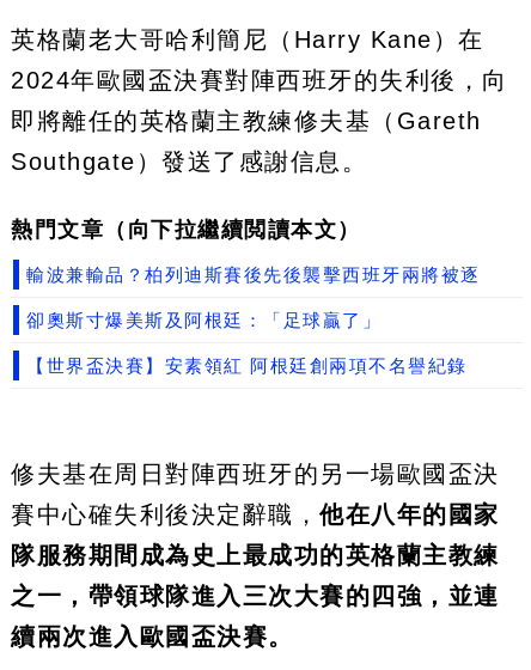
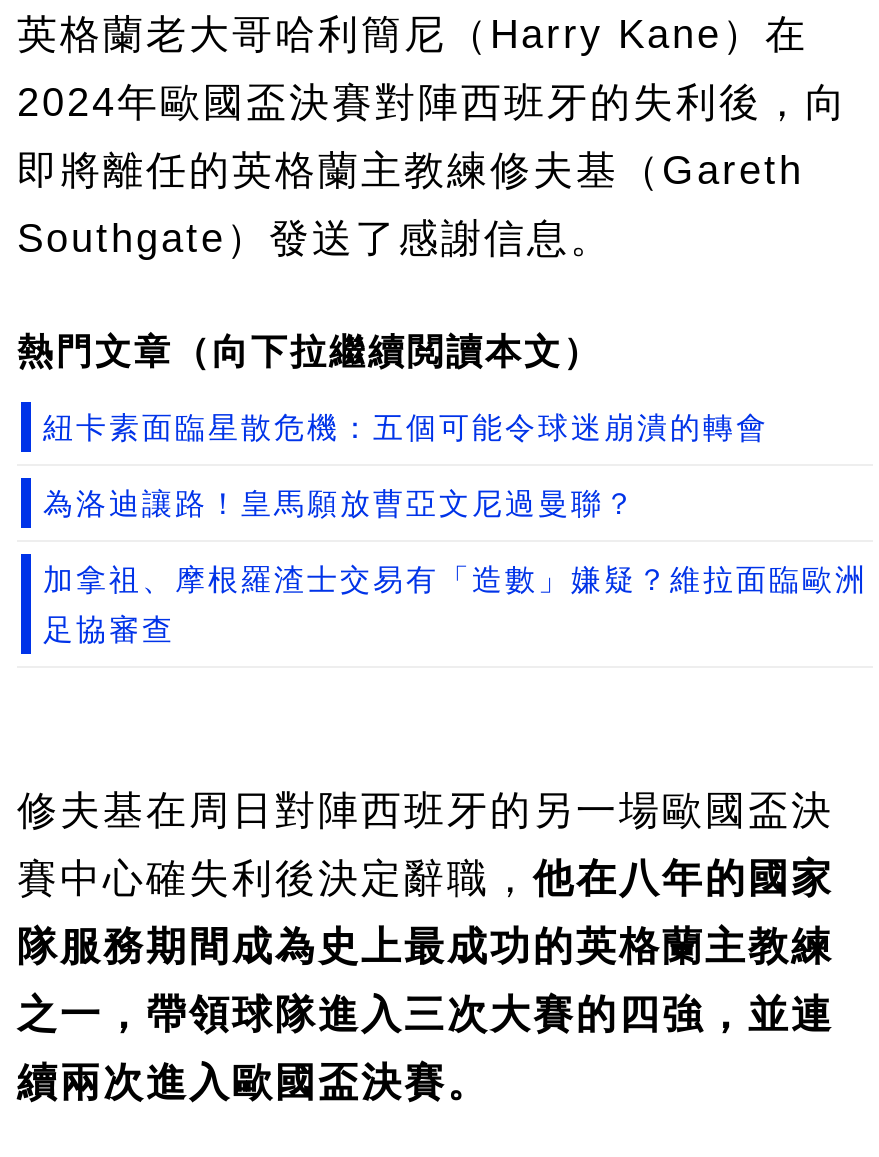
- 輸波兼輸品？柏列迪斯賽後先後襲擊西班牙兩將被逐
- 卻奧斯寸爆美斯及阿根廷：「足球贏了」
- 【世界盃決賽】安素領紅 阿根廷創兩項不名譽紀錄
+ 紐卡素面臨星散危機：五個可能令球迷崩潰的轉會
+ 為洛迪讓路！皇馬願放曹亞文尼過曼聯？
+ 加拿祖、摩根羅渣士交易有「造數」嫌疑？維拉面臨歐洲
+ 足協審查
